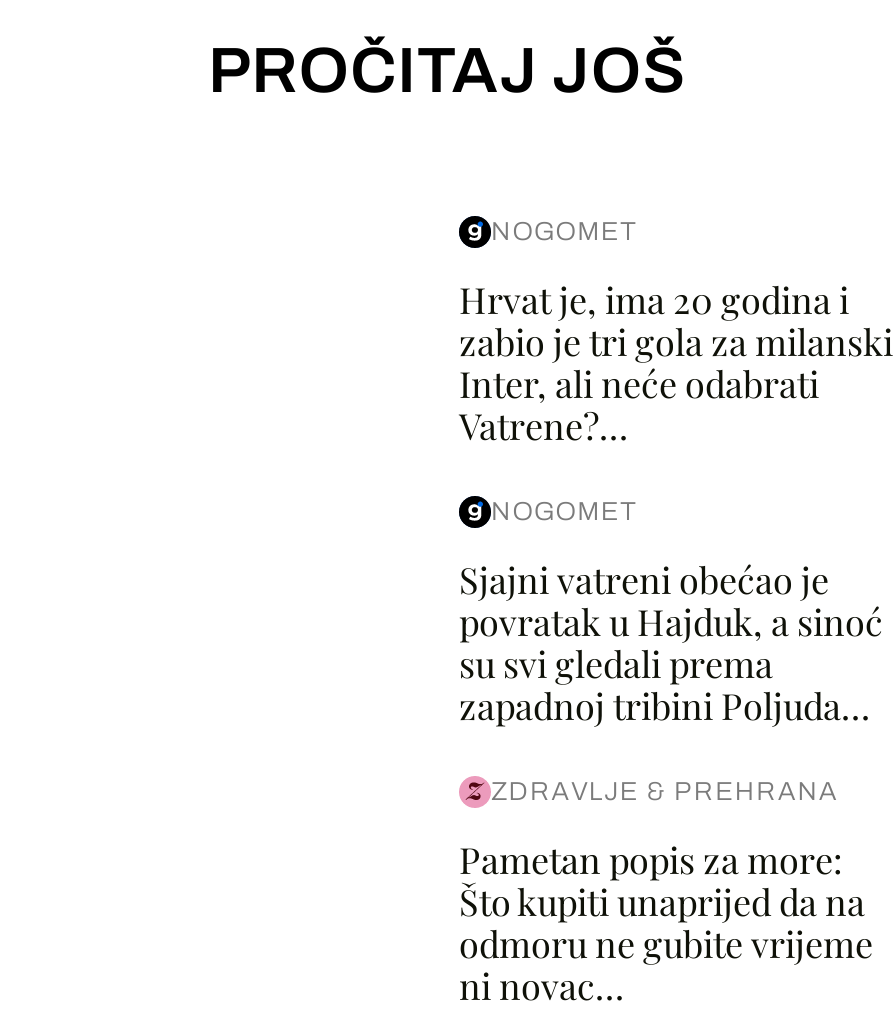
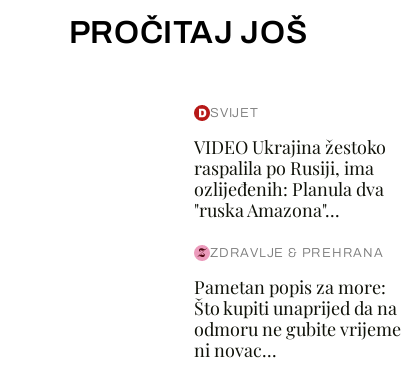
- NOGOMET
- Hrvat je, ima 20 godina i
- zabio je tri gola za milanski
- Inter, ali neće odabrati
- Vatrene?...
- NOGOMET
- Sjajni vatreni obećao je
- povratak u Hajduk, a sinoć
- su svi gledali prema
- zapadnoj tribini Poljuda...
+ SVIJET
+ VIDEO Ukrajina žestoko
+ raspalila po Rusiji, ima
+ ozlijeđenih: Planula dva
+ "ruska Amazona"...
